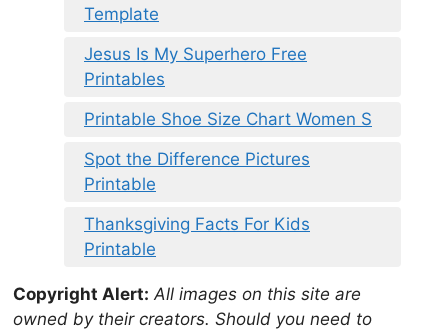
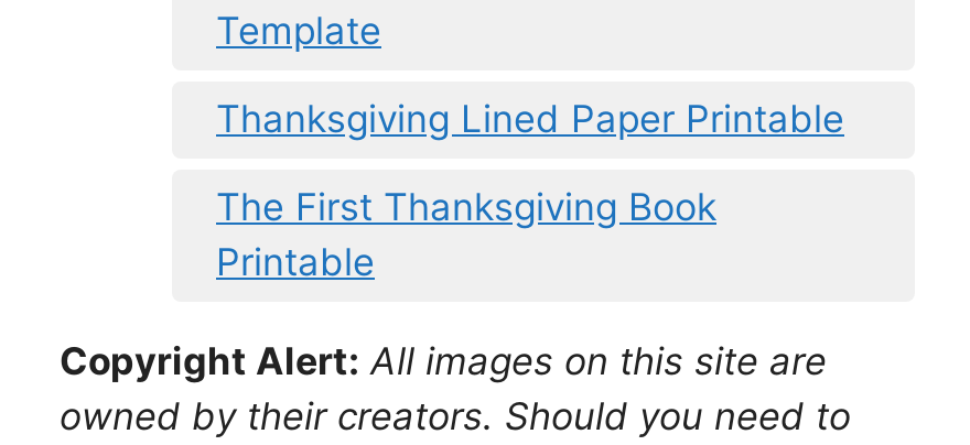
- Jesus Is My Superhero Free
- Printables
- Printable Shoe Size Chart Women S
- Spot the Difference Pictures
- Printable
- Thanksgiving Facts For Kids
+ Thanksgiving Lined Paper Printable
+ The First Thanksgiving Book
